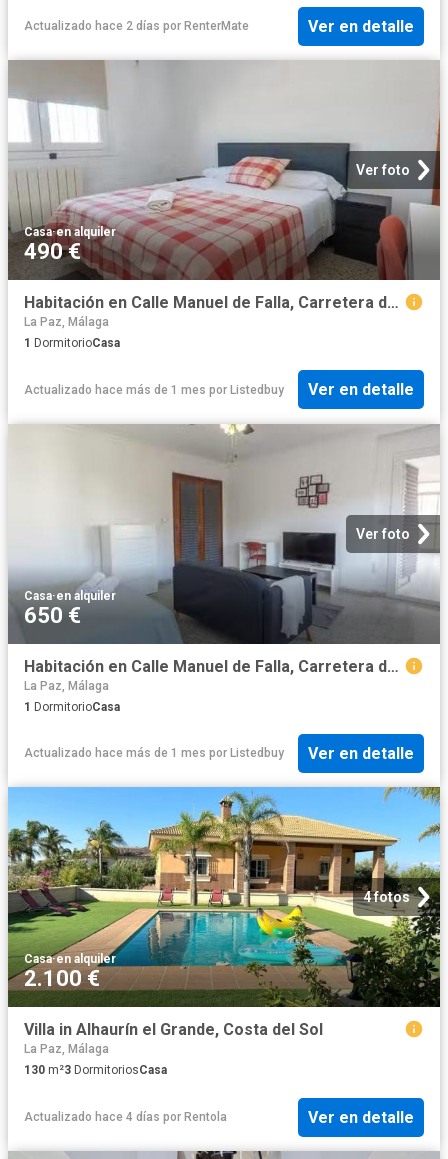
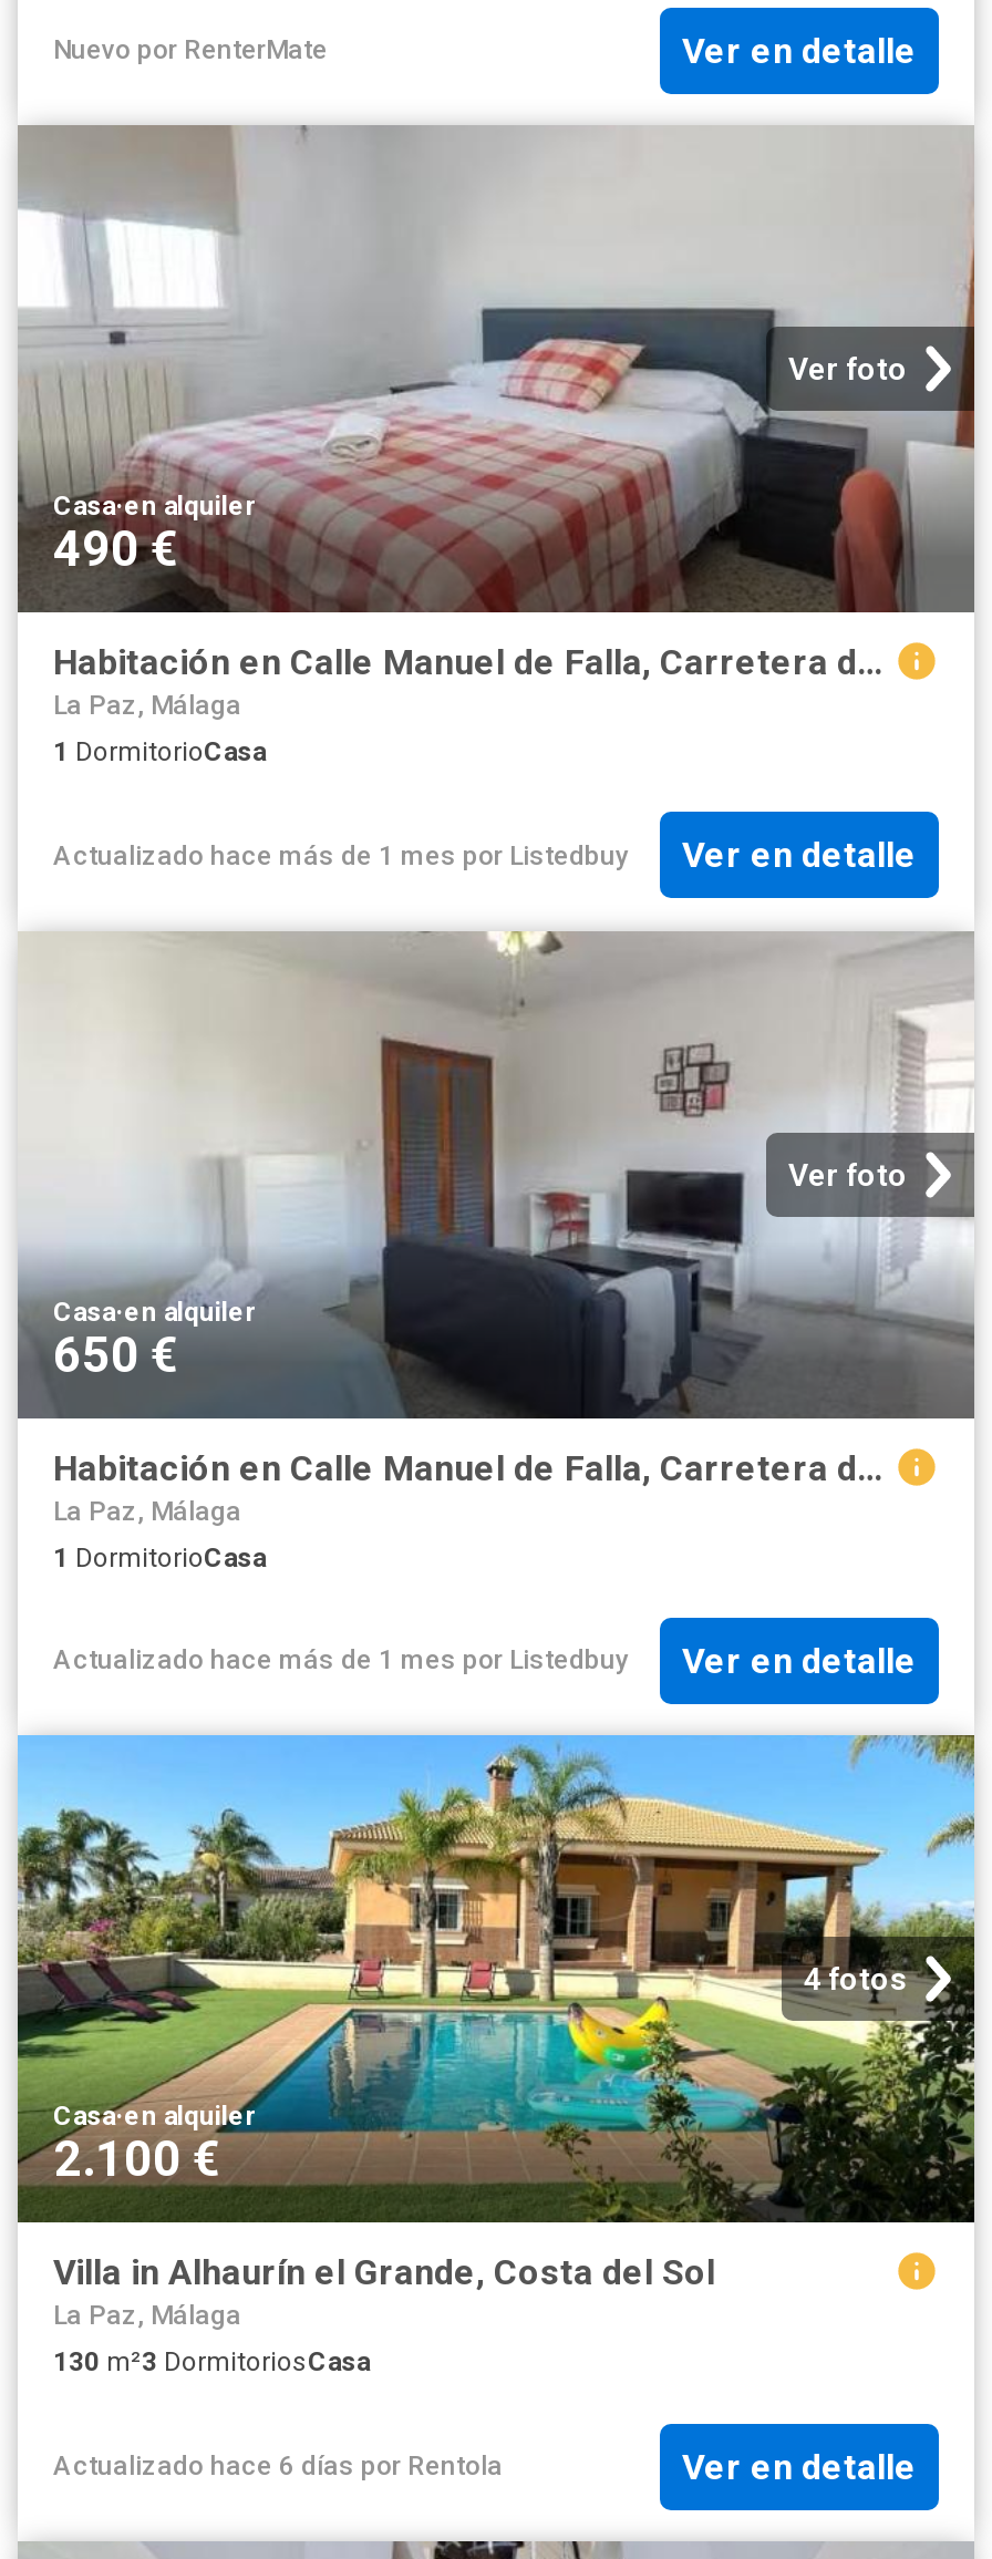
- Actualizado hace 2 días por RenterMate
+ Nuevo por RenterMate

- Actualizado hace 4 días por Rentola
+ Actualizado hace 6 días por Rentola
